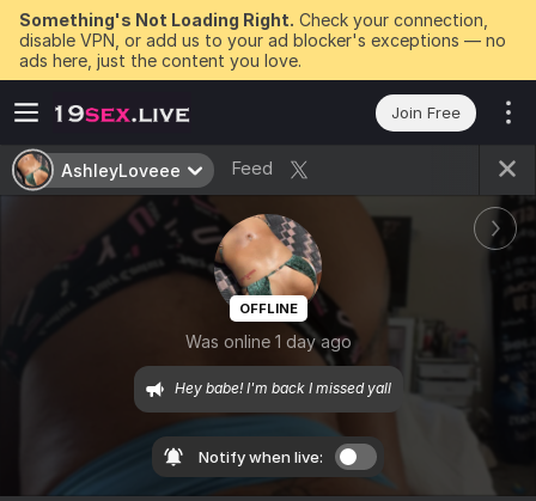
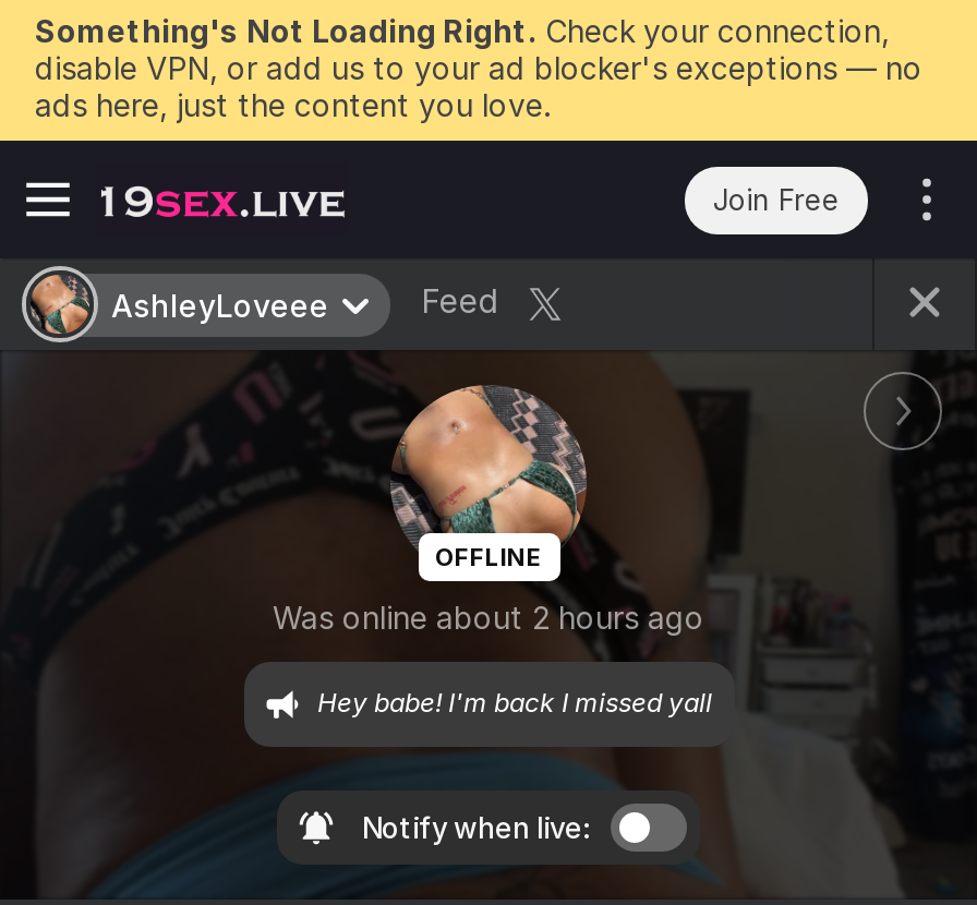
- Was online 1 day ago
+ Was online about 2 hours ago
